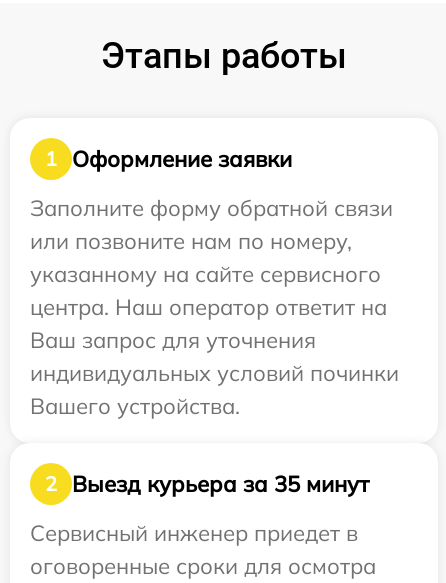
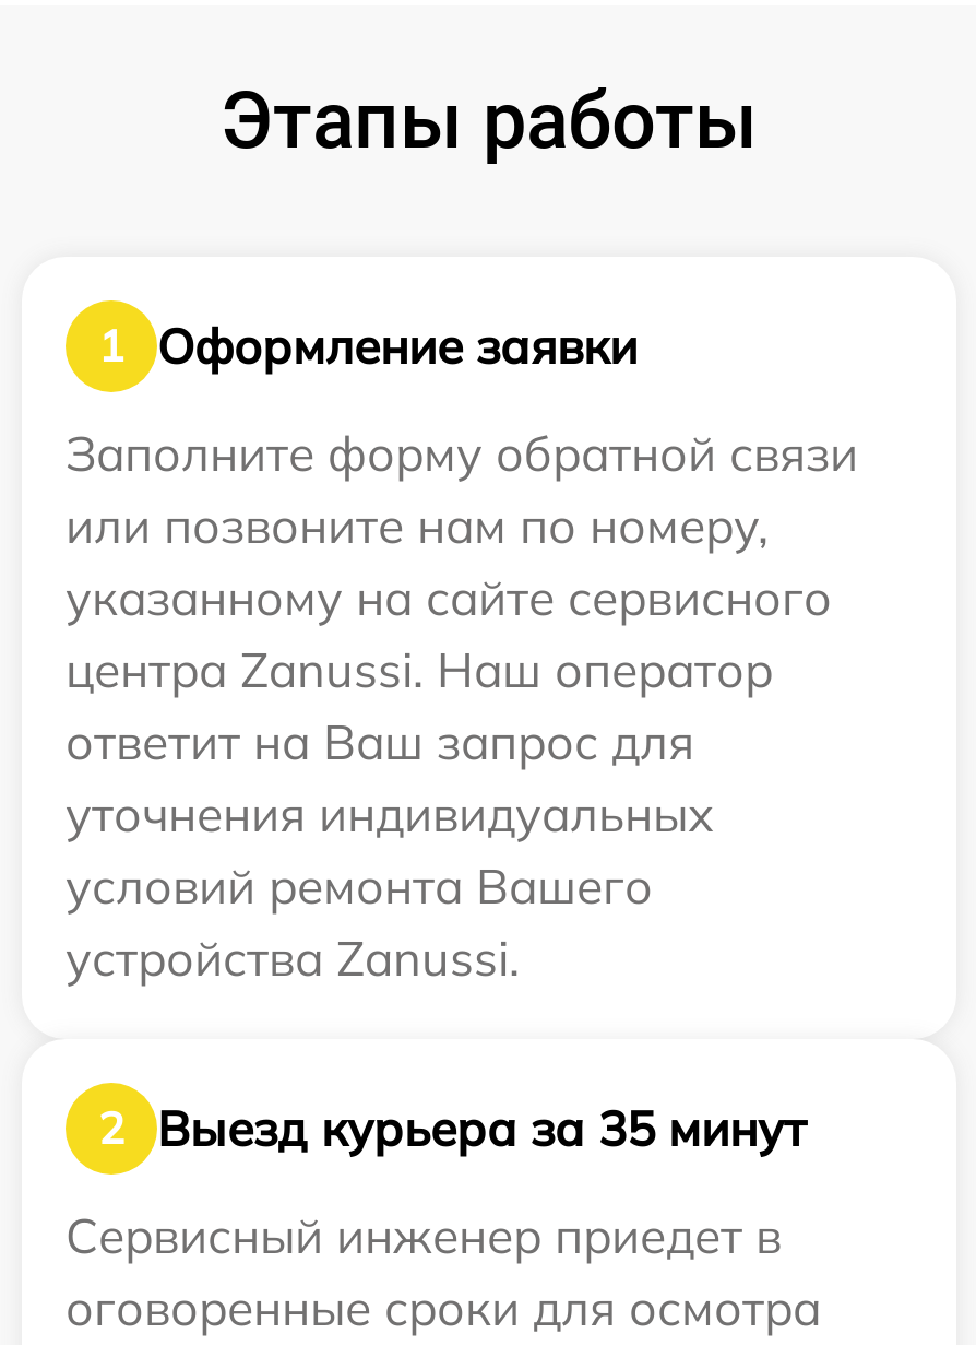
- центра. Наш оператор ответит на
- Ваш запрос для уточнения
- индивидуальных условий починки
- Вашего устройства.
+ центра Zanussi. Наш оператор
+ ответит на Ваш запрос для
+ уточнения индивидуальных
+ условий ремонта Вашего
+ устройства Zanussi.
